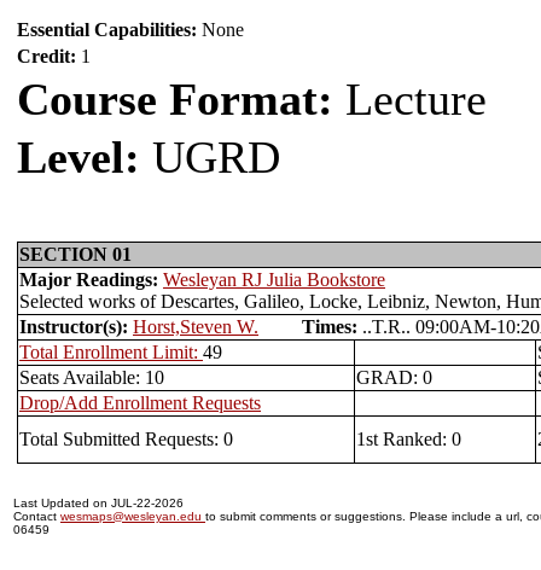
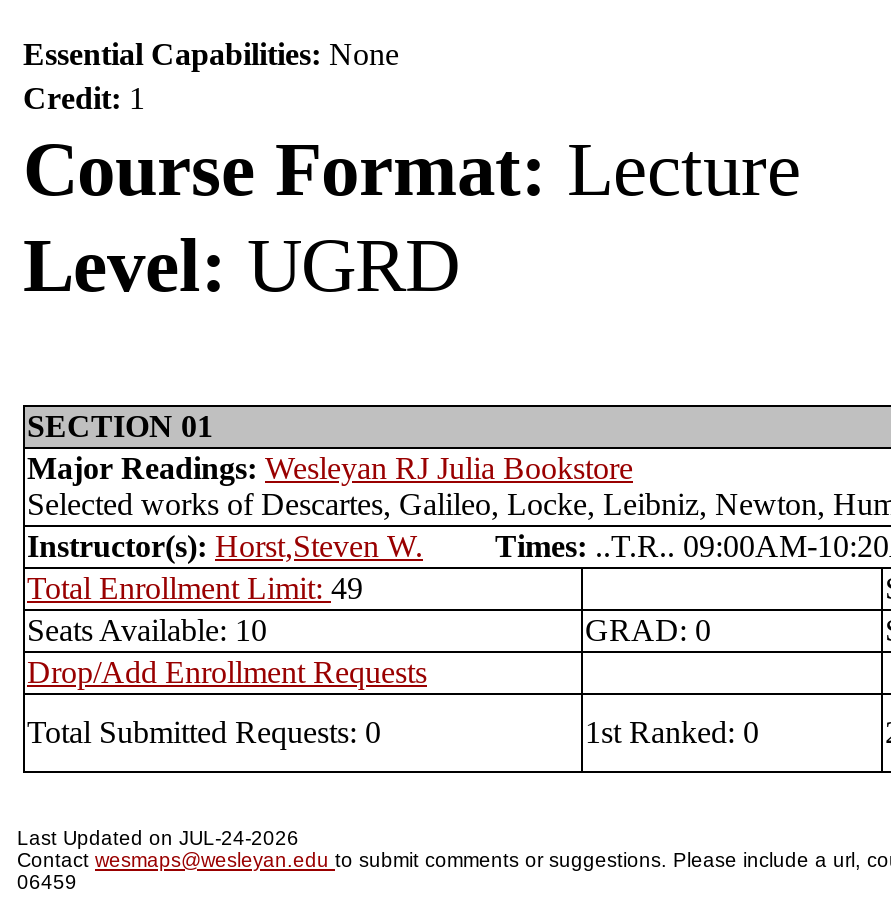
- Last Updated on JUL-22-2026
+ Last Updated on JUL-24-2026
